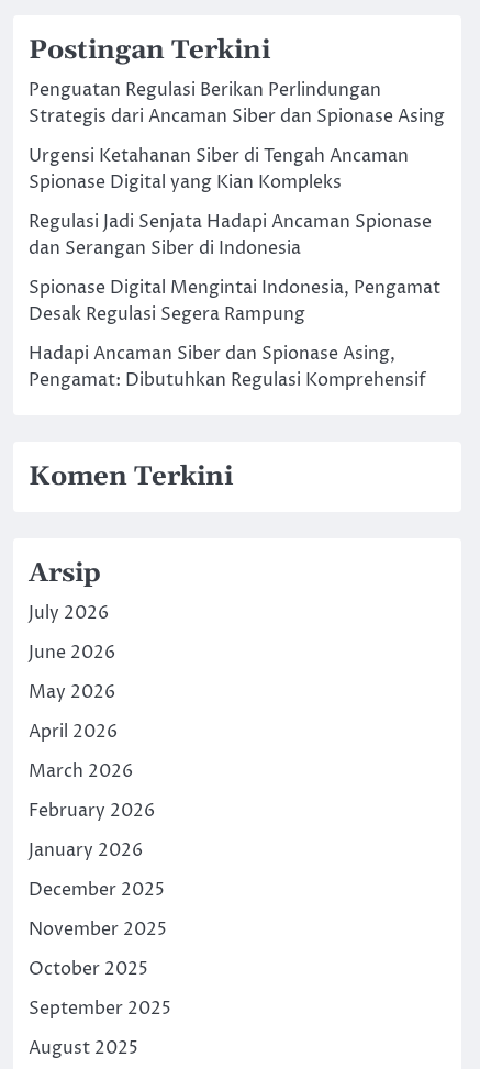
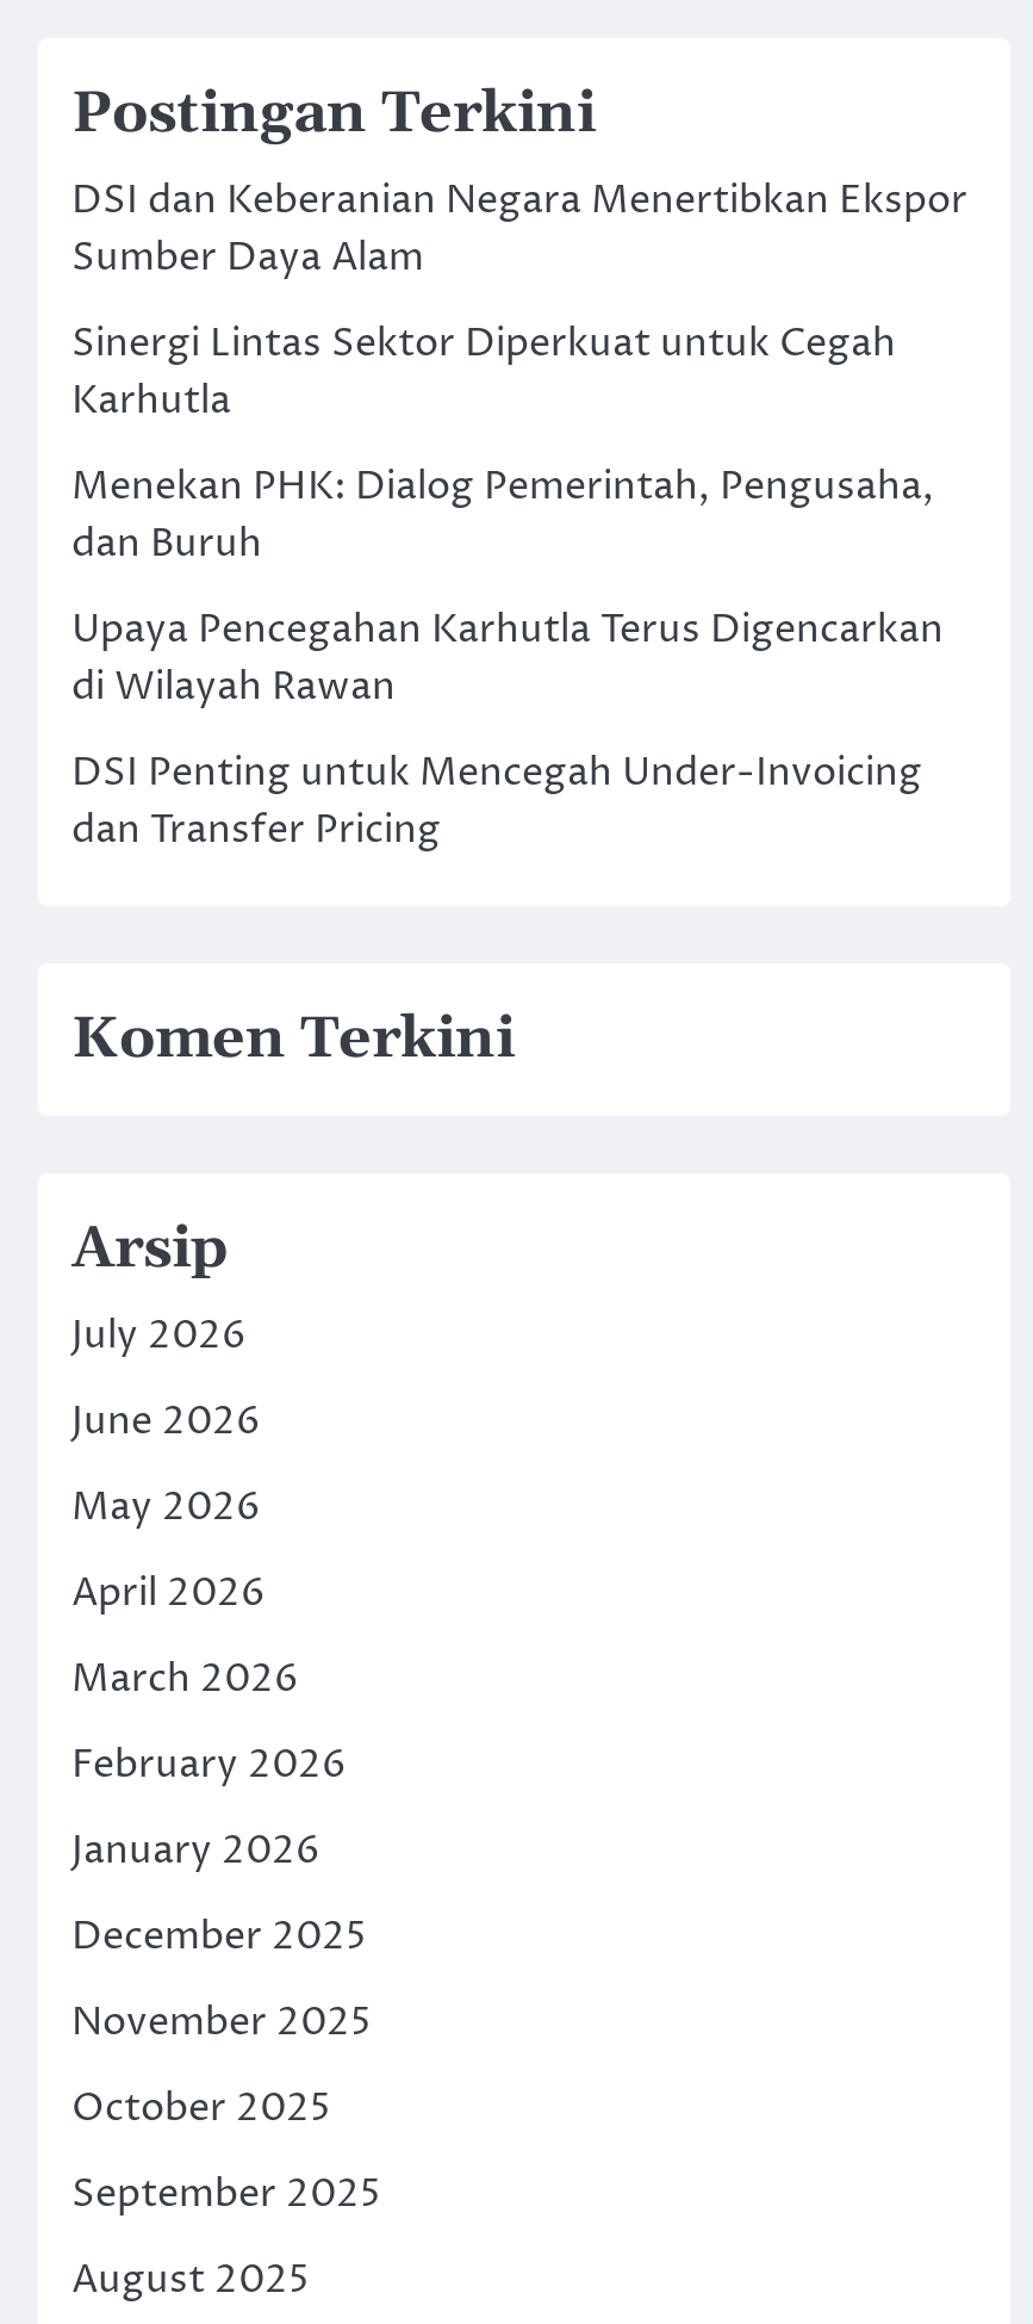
- Penguatan Regulasi Berikan Perlindungan
- Strategis dari Ancaman Siber dan Spionase Asing
+ DSI dan Keberanian Negara Menertibkan Ekspor
+ Sumber Daya Alam

- Urgensi Ketahanan Siber di Tengah Ancaman
- Spionase Digital yang Kian Kompleks
+ Sinergi Lintas Sektor Diperkuat untuk Cegah
+ Karhutla

- Regulasi Jadi Senjata Hadapi Ancaman Spionase
- dan Serangan Siber di Indonesia
+ Menekan PHK: Dialog Pemerintah, Pengusaha,
+ dan Buruh

- Spionase Digital Mengintai Indonesia, Pengamat
- Desak Regulasi Segera Rampung
+ Upaya Pencegahan Karhutla Terus Digencarkan
+ di Wilayah Rawan

- Hadapi Ancaman Siber dan Spionase Asing,
- Pengamat: Dibutuhkan Regulasi Komprehensif
+ DSI Penting untuk Mencegah Under-Invoicing
+ dan Transfer Pricing
